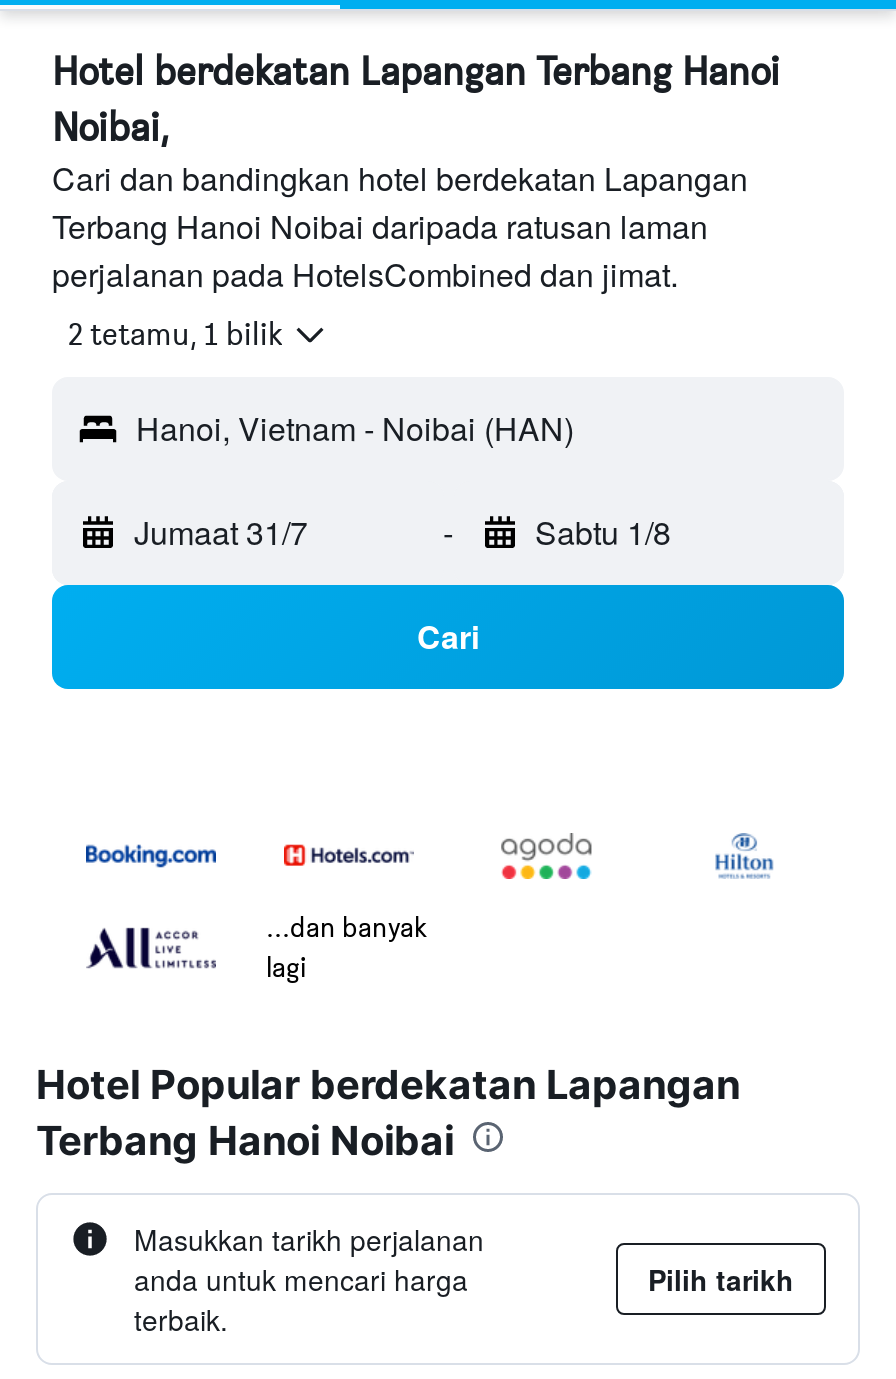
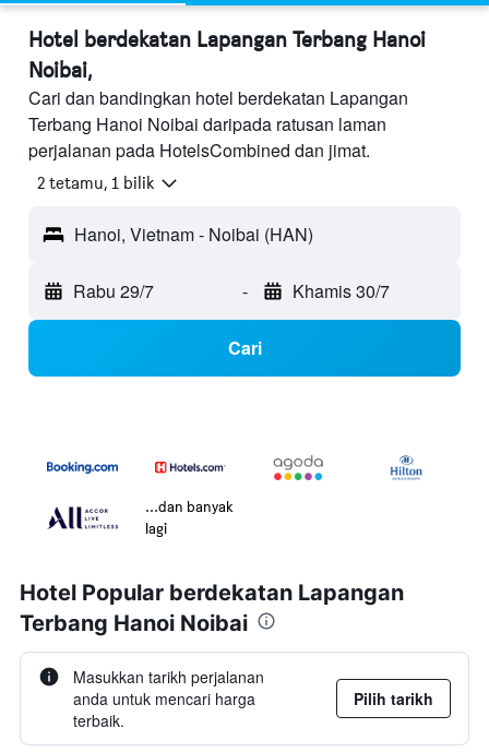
- Jumaat 31/7
+ Rabu 29/7

- Sabtu 1/8
+ Khamis 30/7
